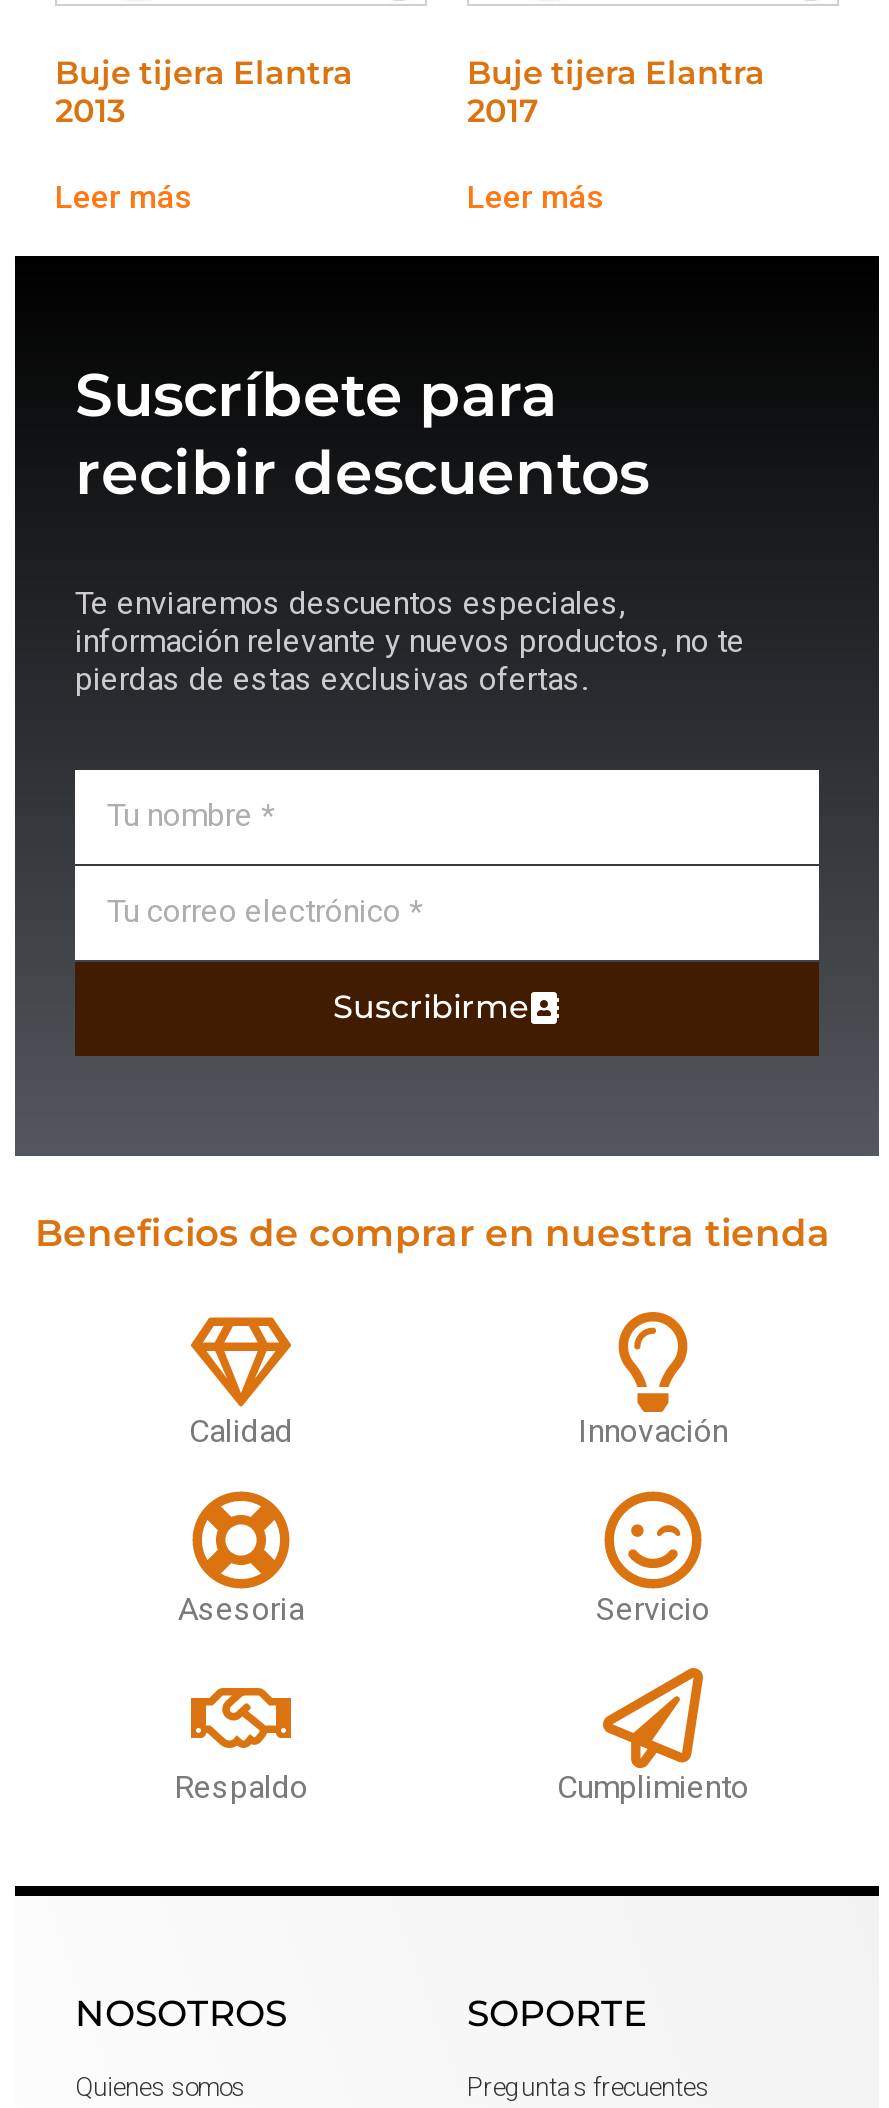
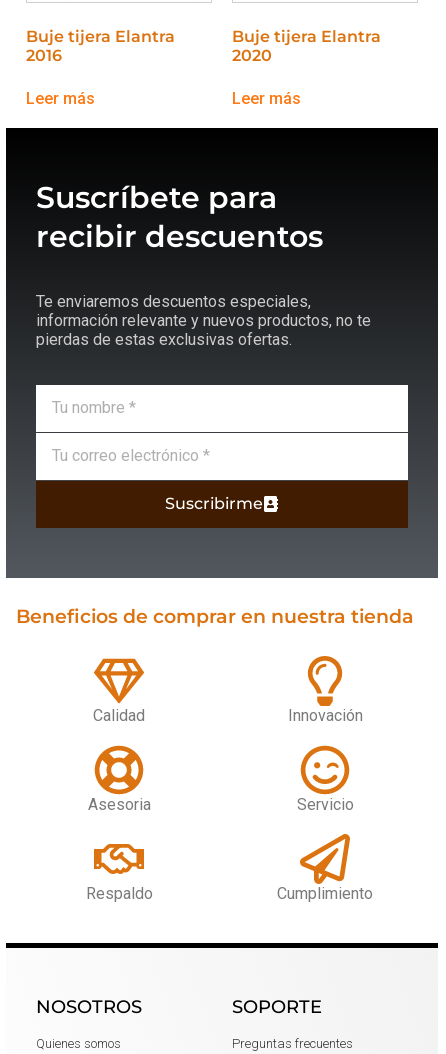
- 2013
+ 2016

- 2017
+ 2020
